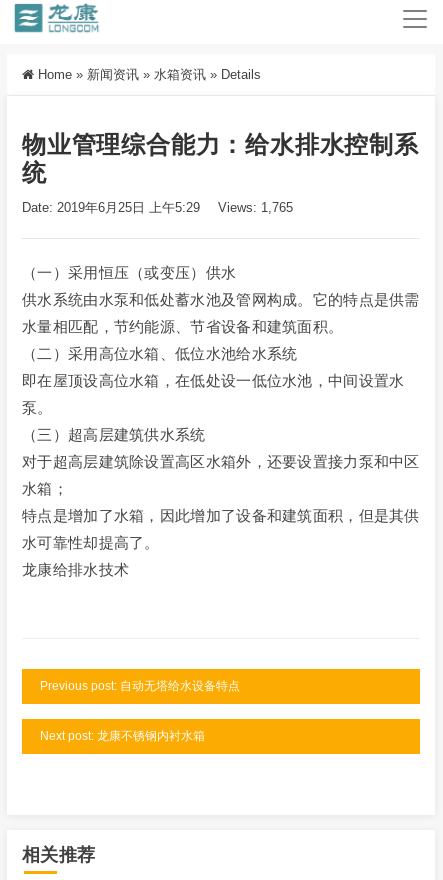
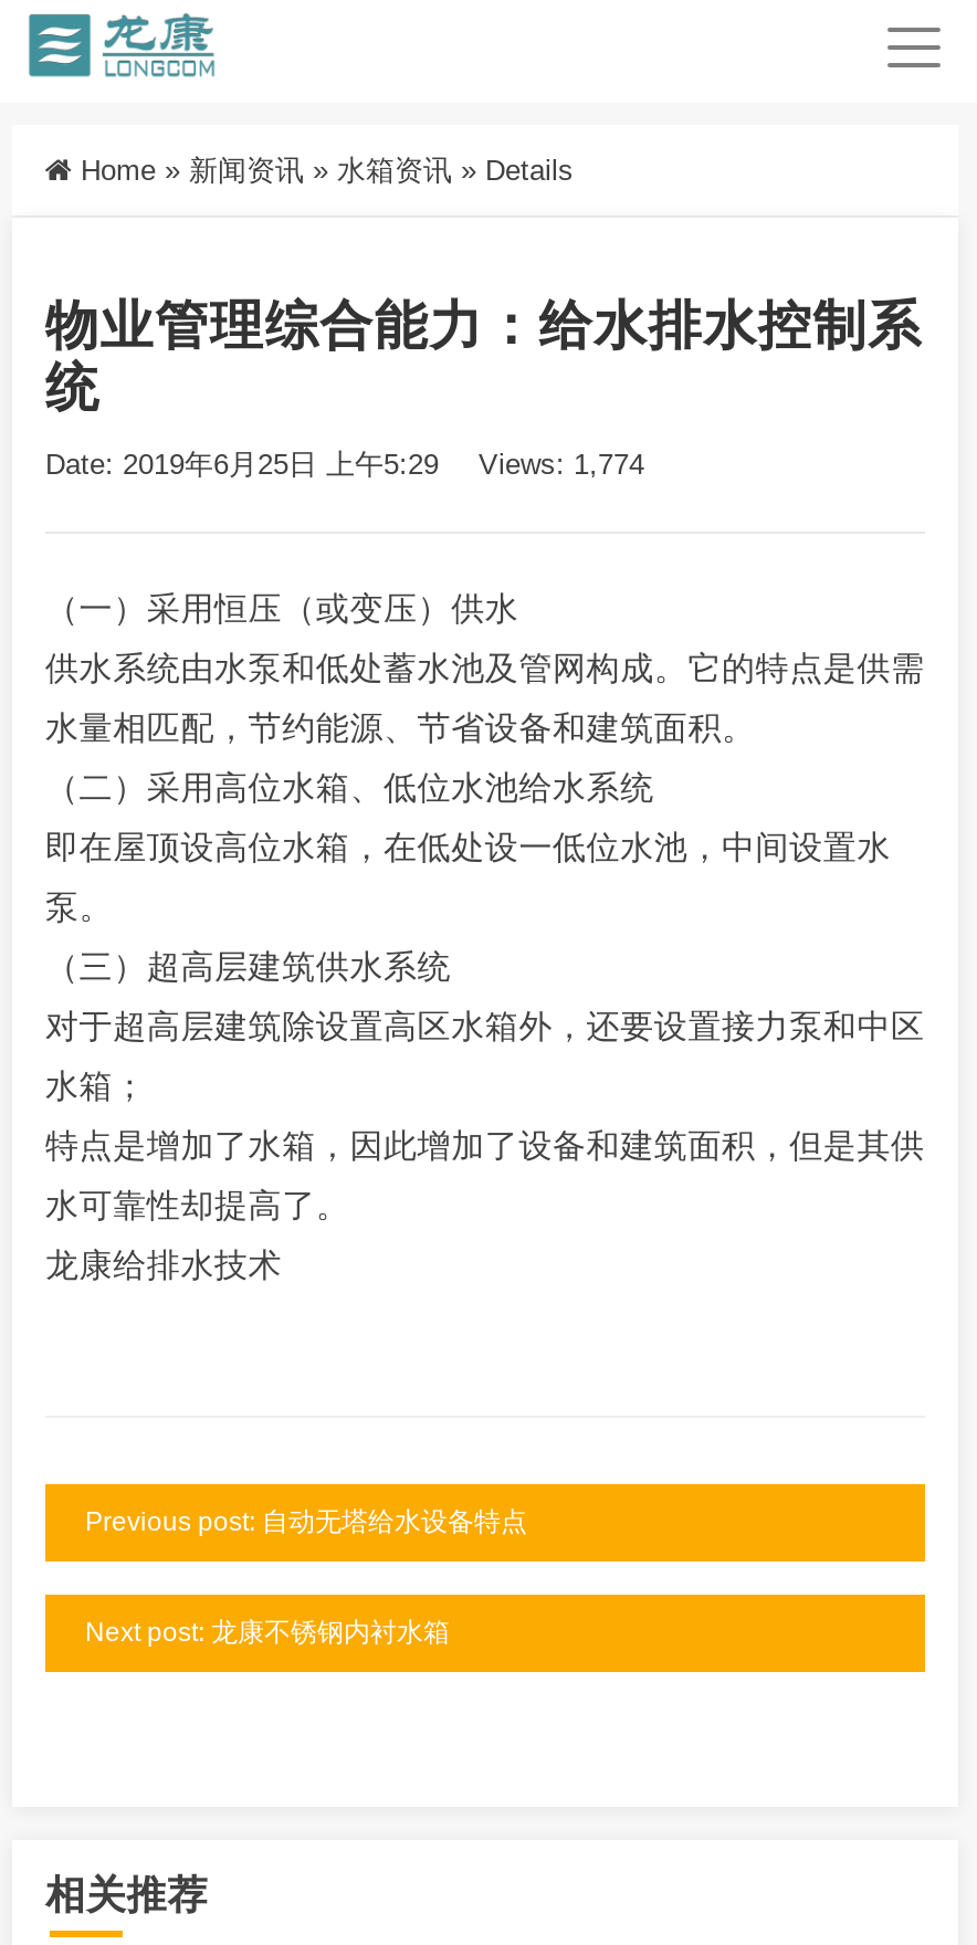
- Date: 2019年6月25日 上午5:29 Views: 1,765
+ Date: 2019年6月25日 上午5:29 Views: 1,774
